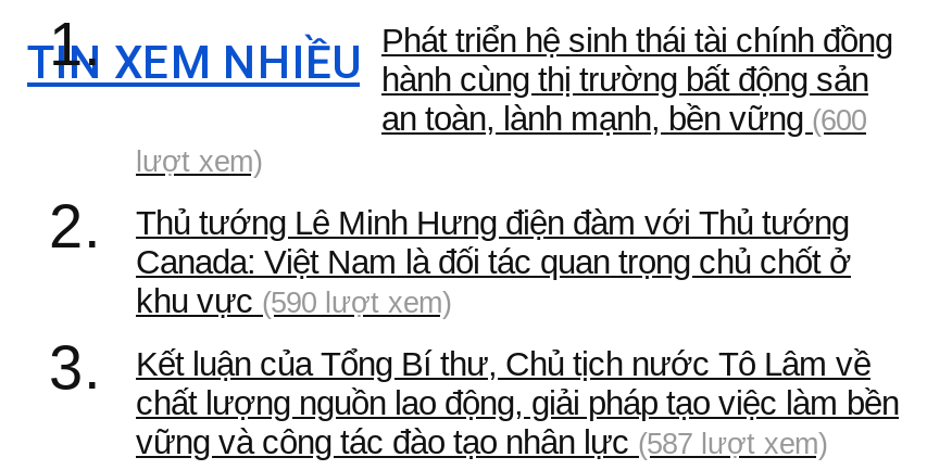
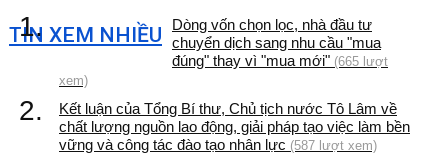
- Phát triển hệ sinh thái tài chính đồng
- hành cùng thị trường bất động sản
- an toàn, lành mạnh, bền vững (600
- lượt xem)
+ Dòng vốn chọn lọc, nhà đầu tư
+ chuyển dịch sang nhu cầu "mua
+ đúng" thay vì "mua mới" (665 lượt
+ xem)

- Thủ tướng Lê Minh Hưng điện đàm với Thủ tướng
- Canada: Việt Nam là đối tác quan trọng chủ chốt ở
- khu vực (590 lượt xem)
- 3.
